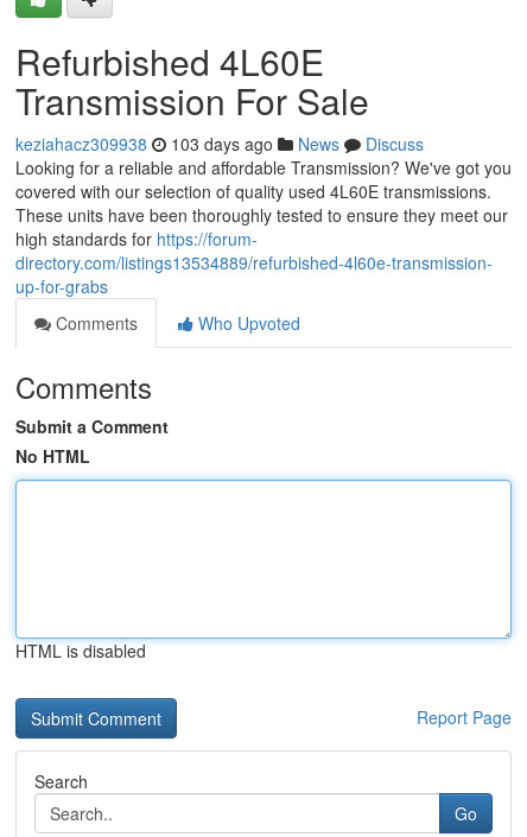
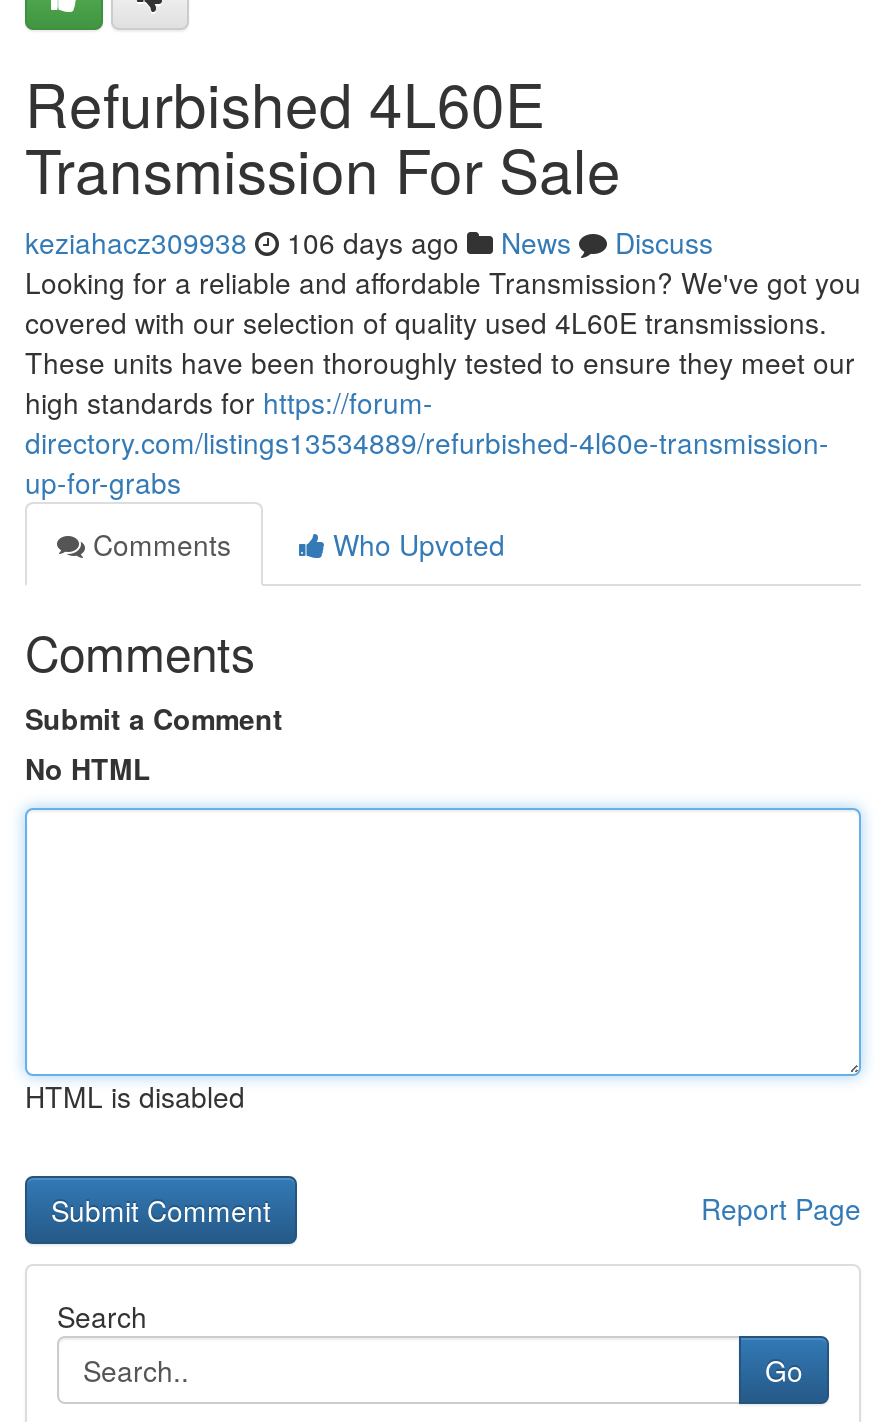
- keziahacz309938 103 days ago News Discuss
+ keziahacz309938 106 days ago News Discuss
